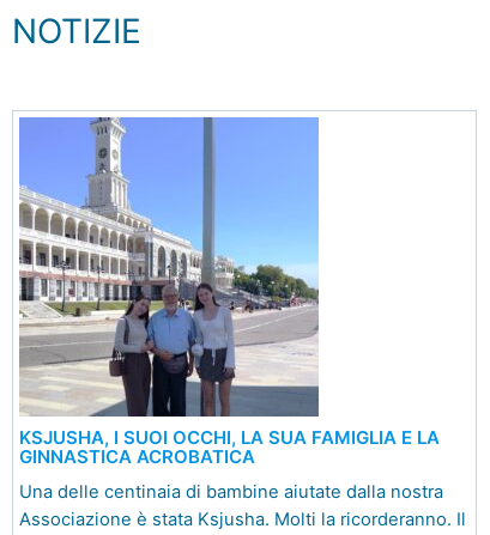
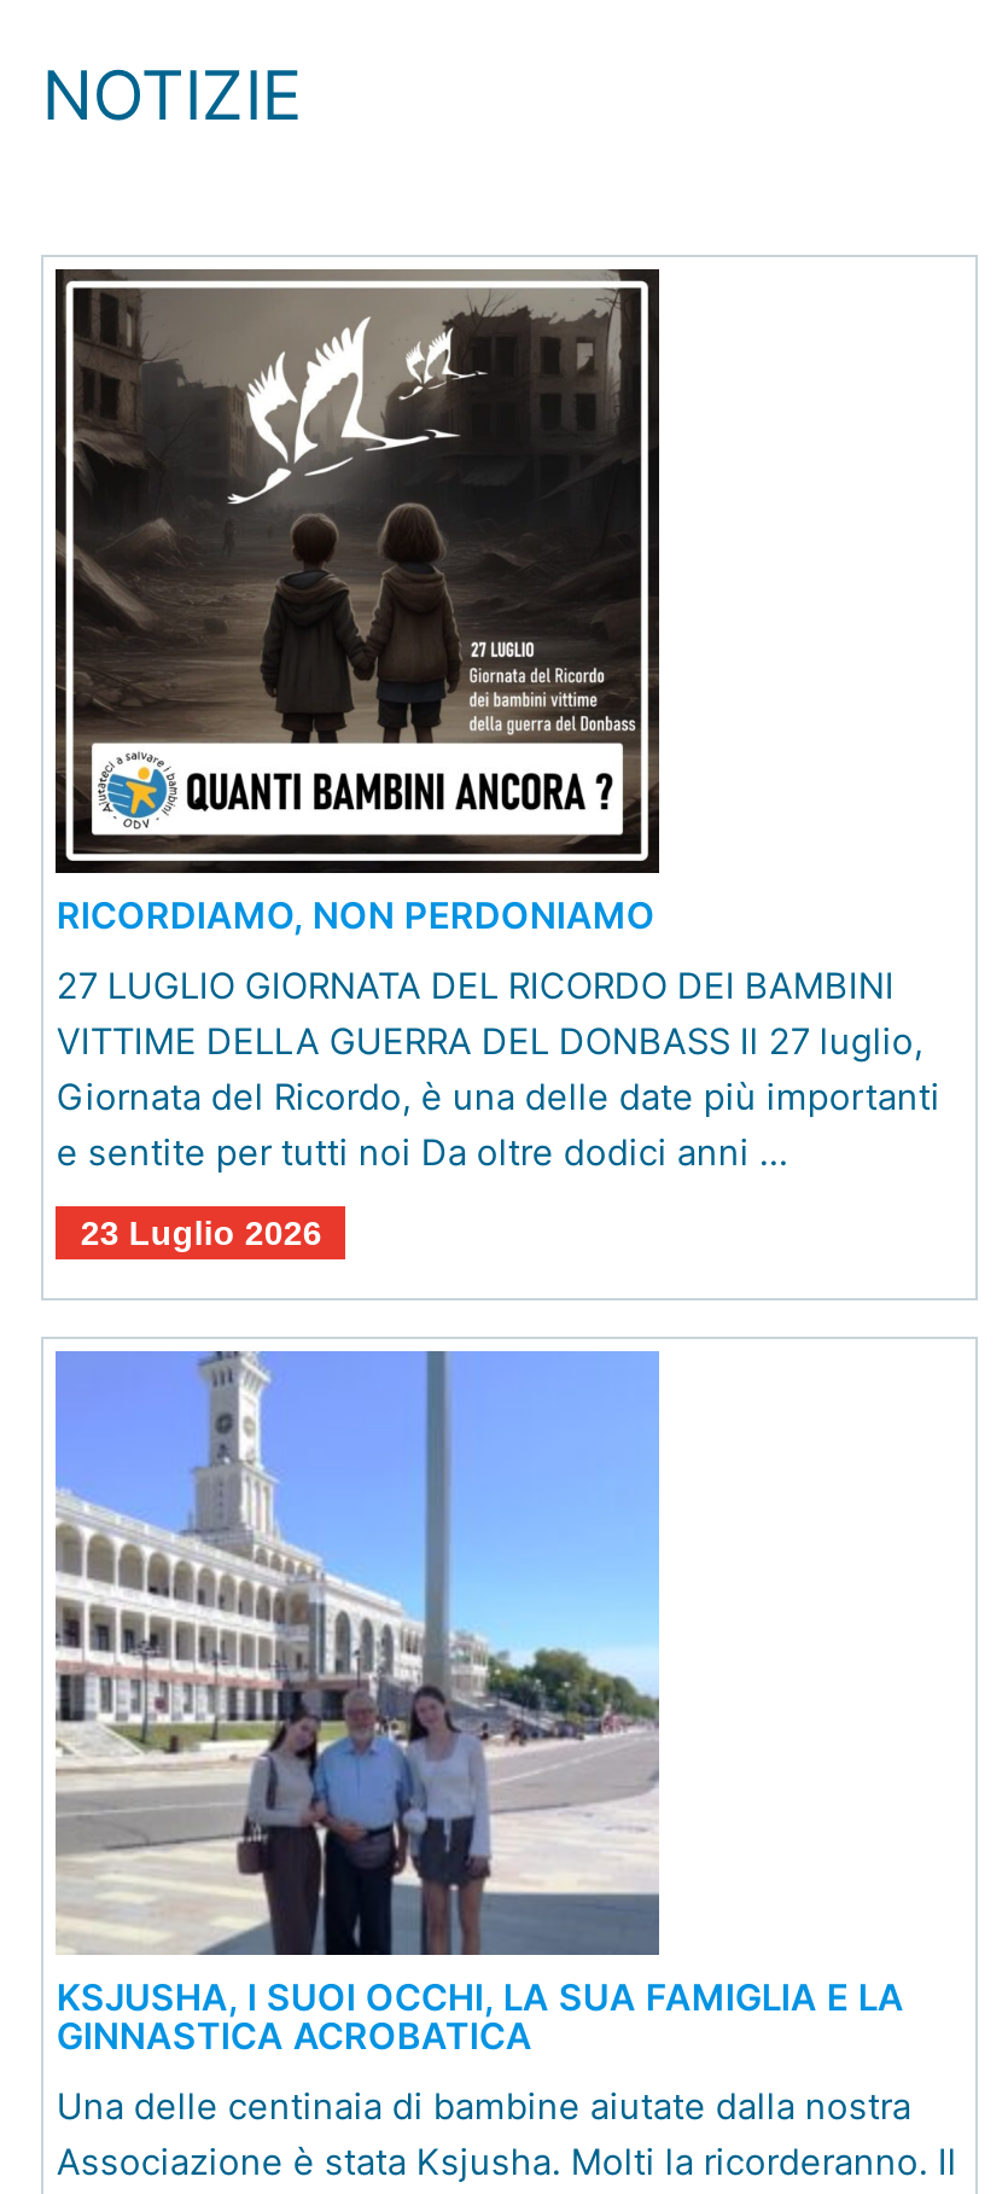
+ [image]
+ RICORDIAMO, NON PERDONIAMO
+ 27 LUGLIO GIORNATA DEL RICORDO DEI BAMBINI
+ VITTIME DELLA GUERRA DEL DONBASS Il 27 luglio,
+ Giornata del Ricordo, è una delle date più importanti
+ e sentite per tutti noi Da oltre dodici anni …
+ 23 Luglio 2026
